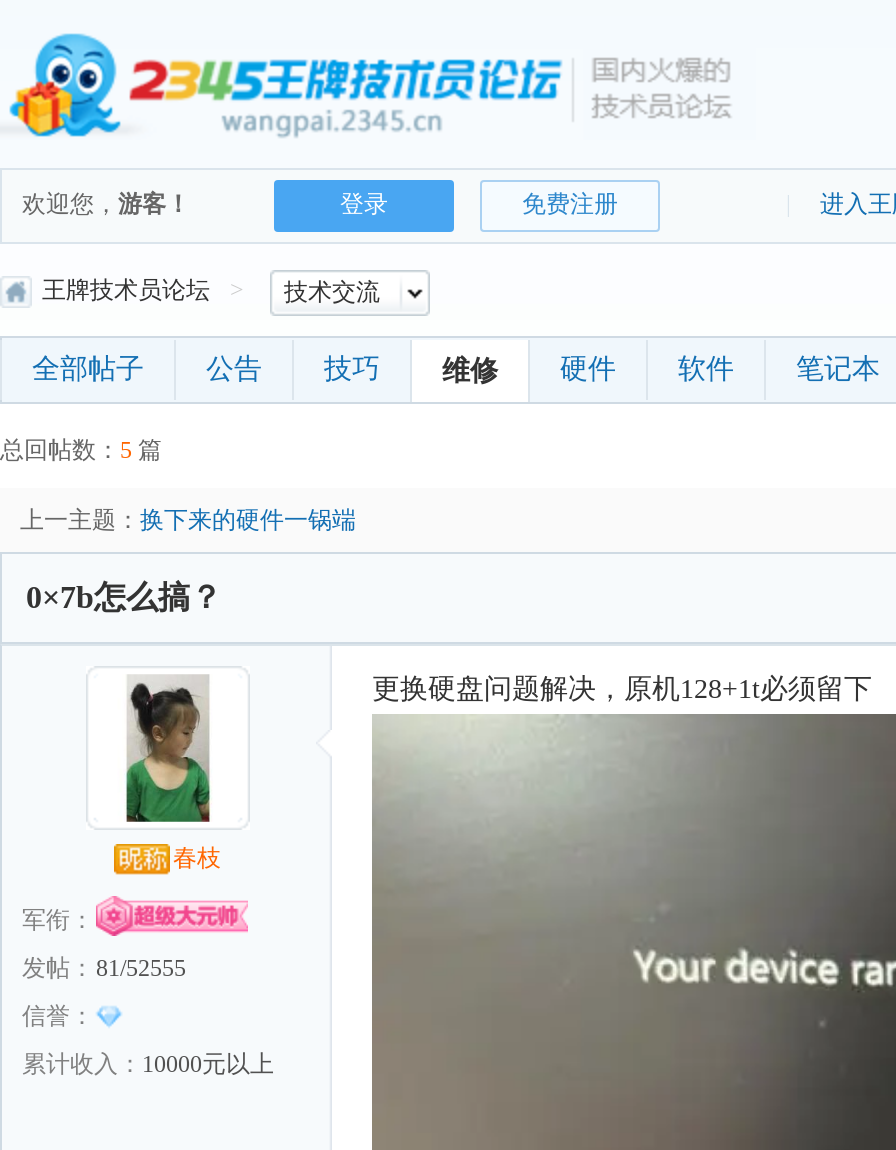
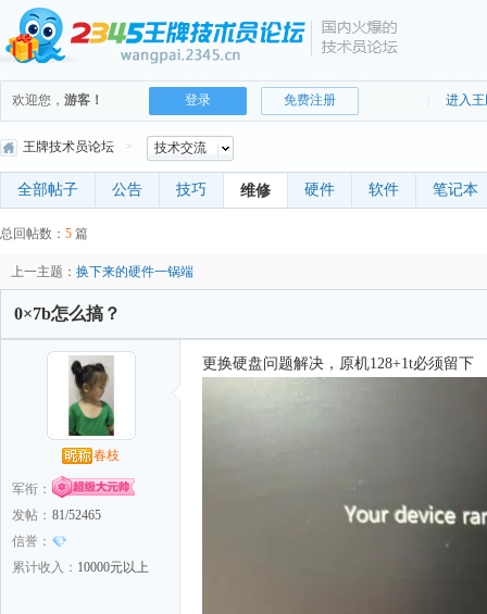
- 发帖：81/52555
+ 发帖：81/52465
